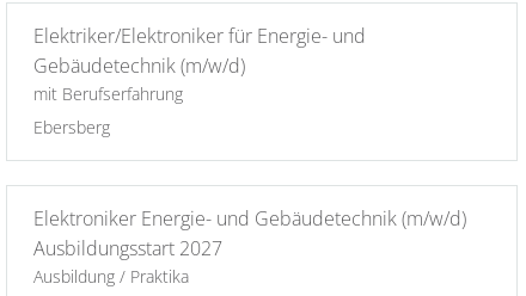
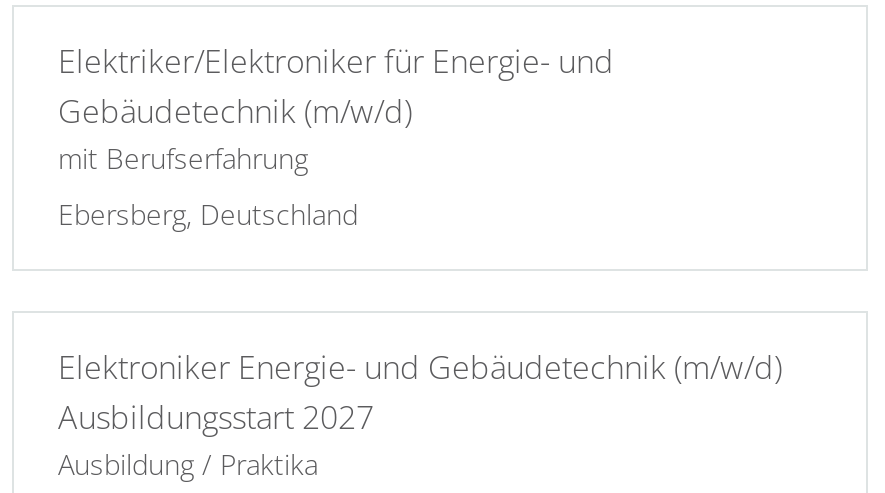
- Ebersberg
+ Ebersberg, Deutschland
